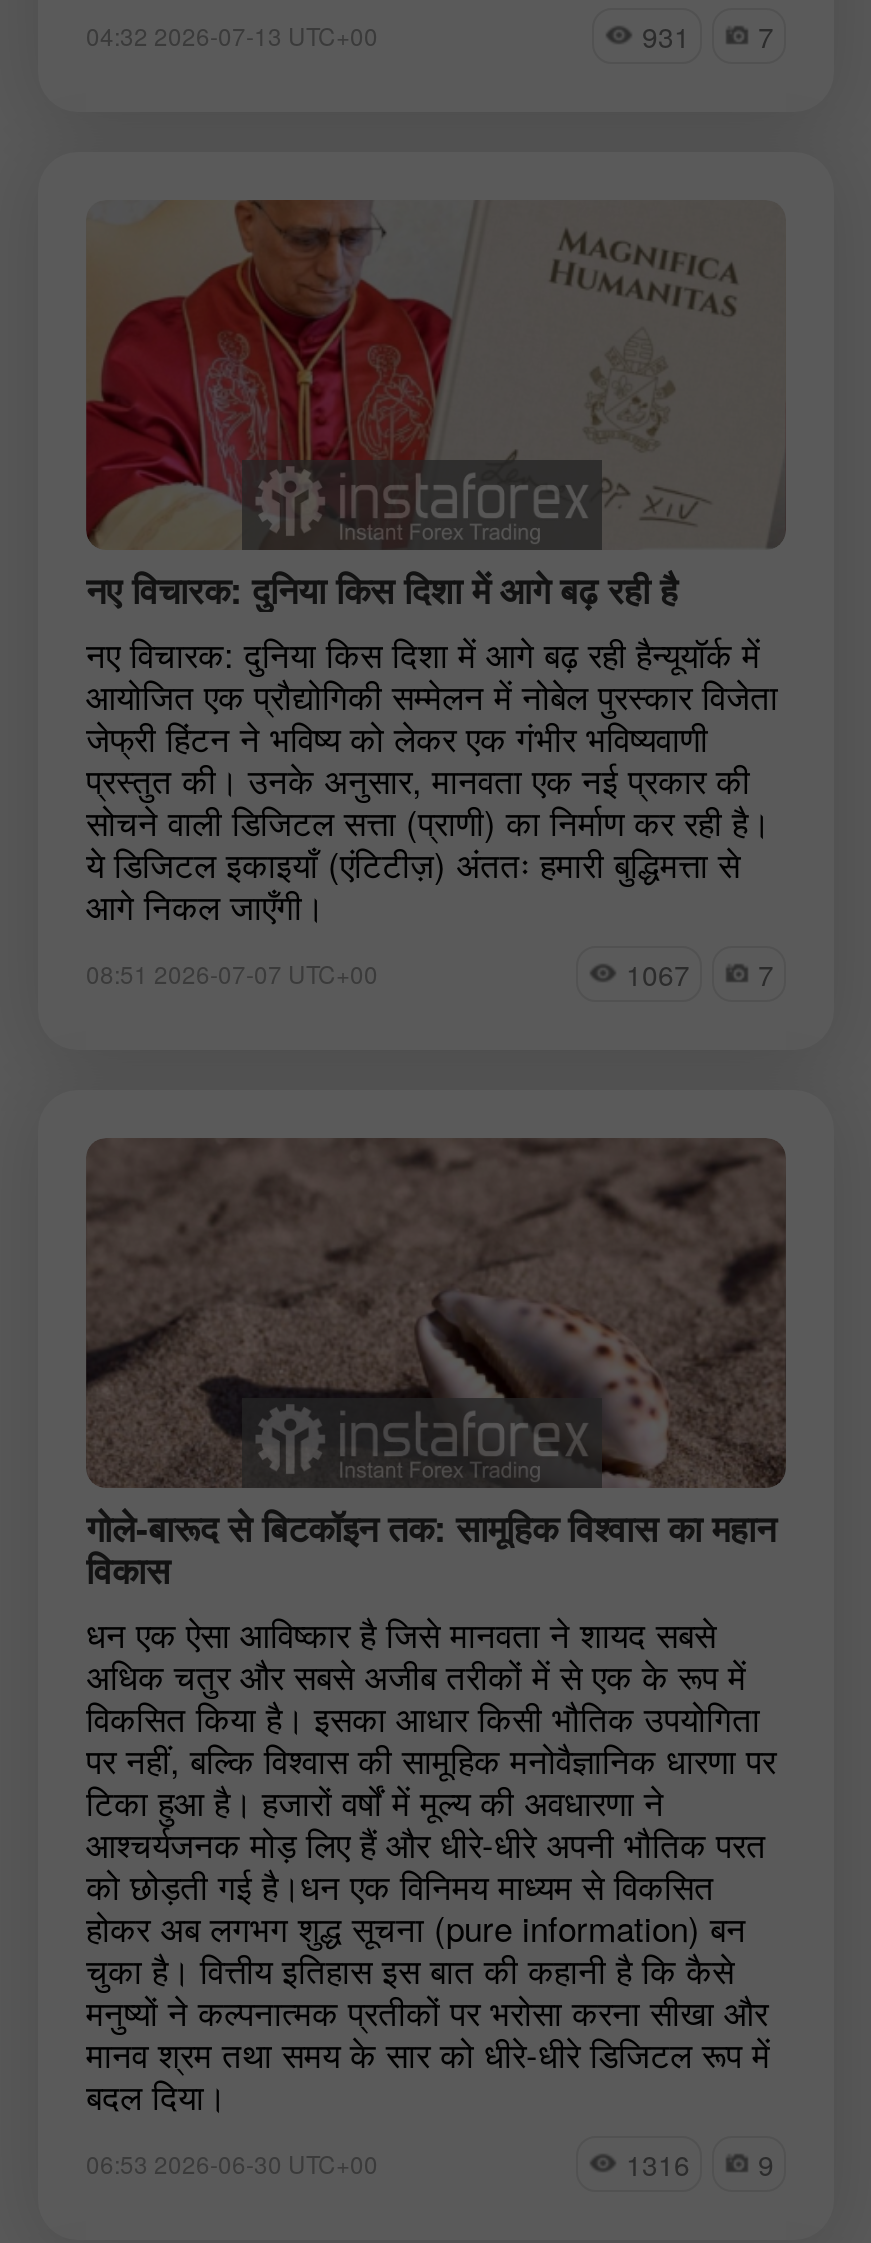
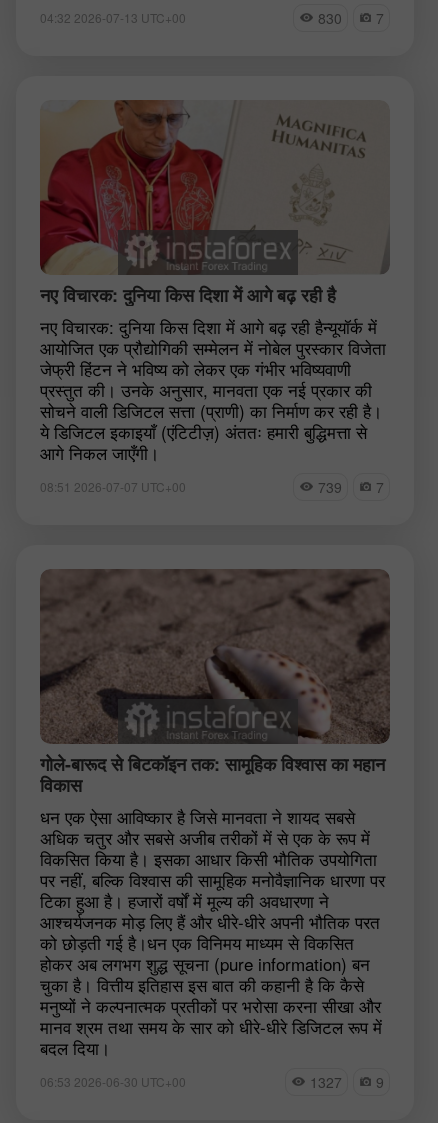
- 931 7
+ 830 7

- 1067 7
+ 739 7

- 1316 9
+ 1327 9
